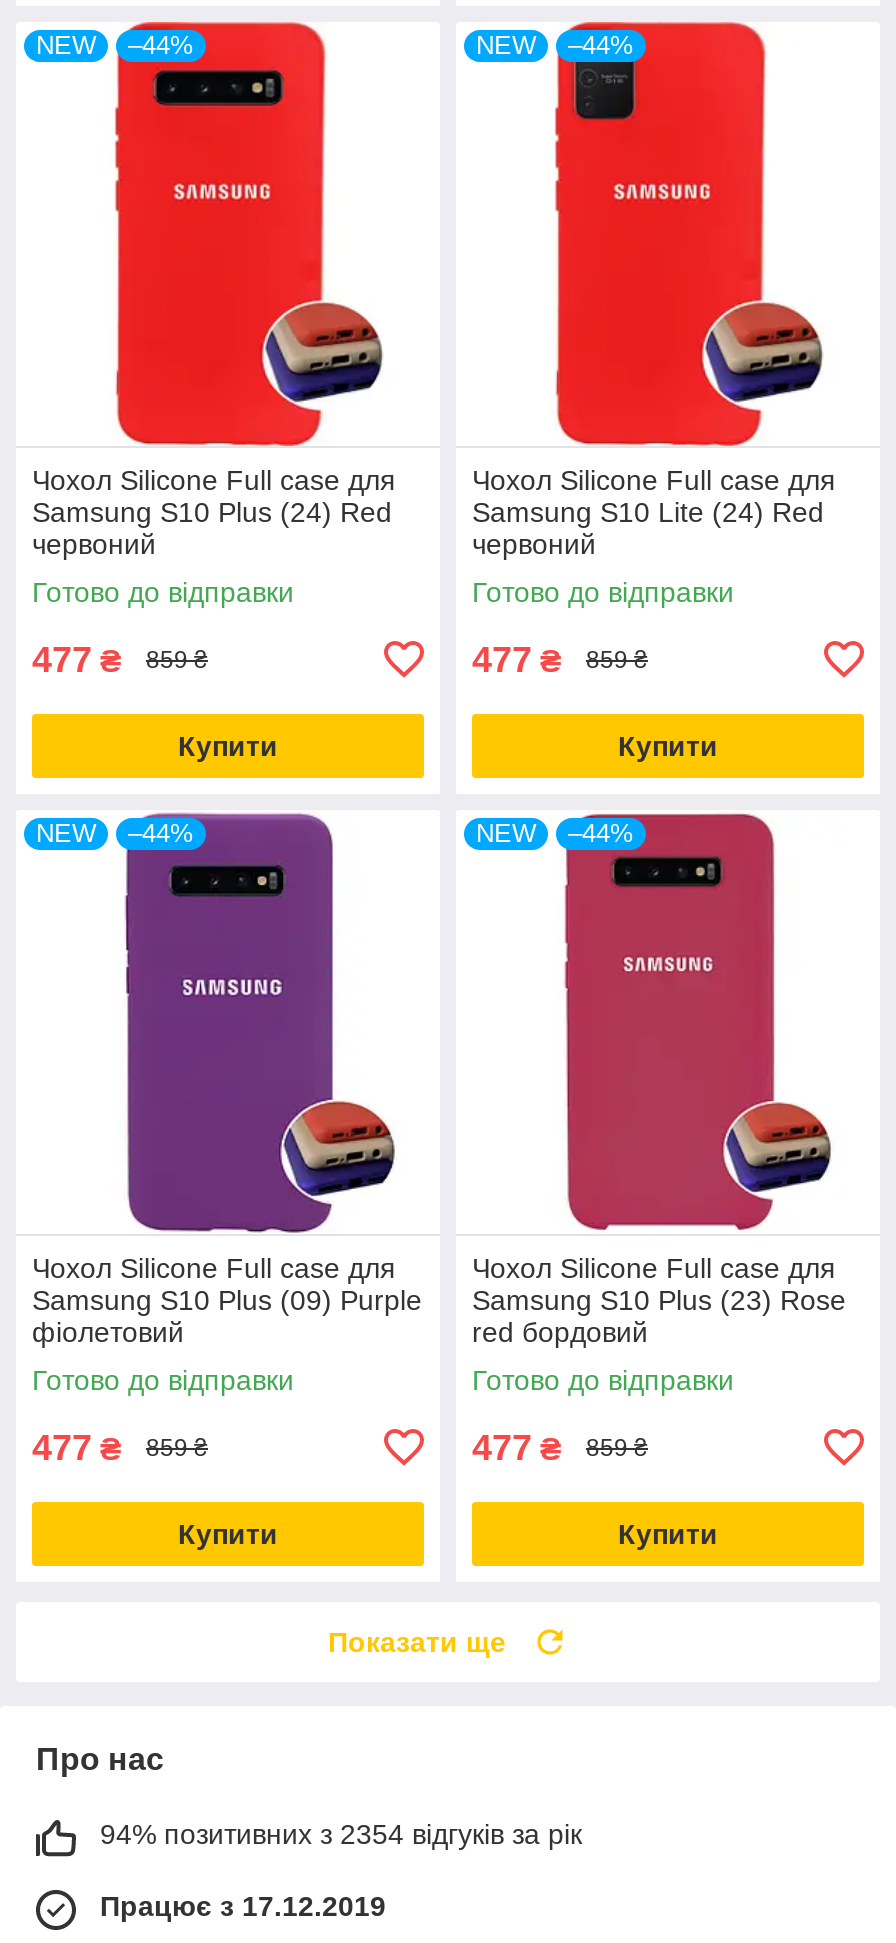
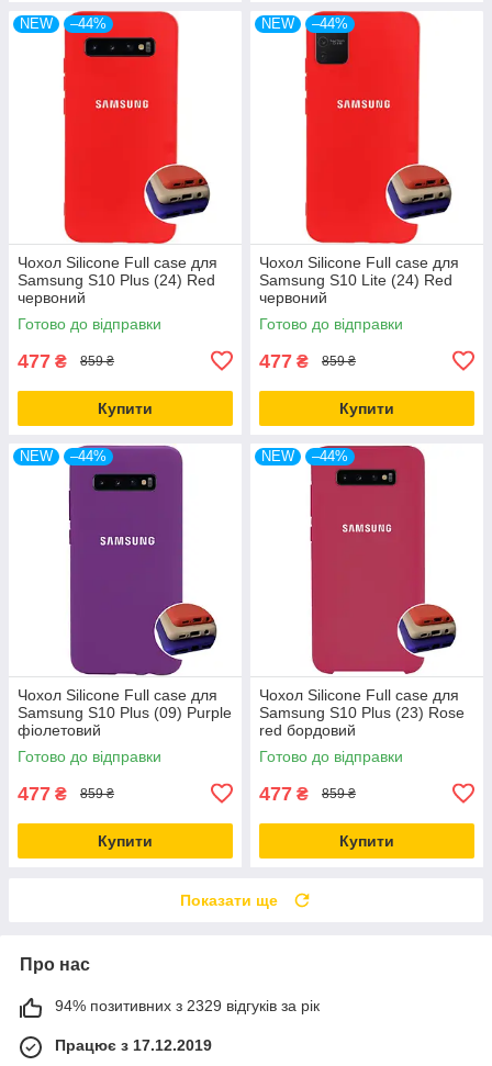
- 94% позитивних з 2354 відгуків за рік
+ 94% позитивних з 2329 відгуків за рік
